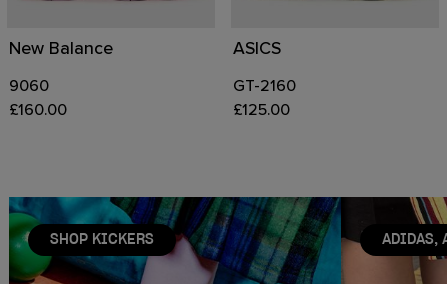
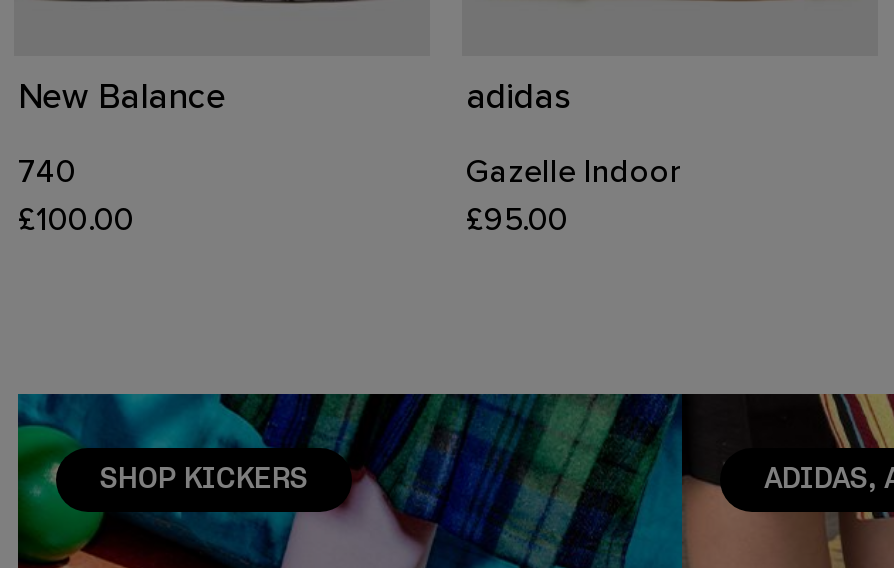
- ASICS
+ adidas

- 9060
- £160.00
+ 740
+ £100.00

- GT-2160
- £125.00
+ Gazelle Indoor
+ £95.00
